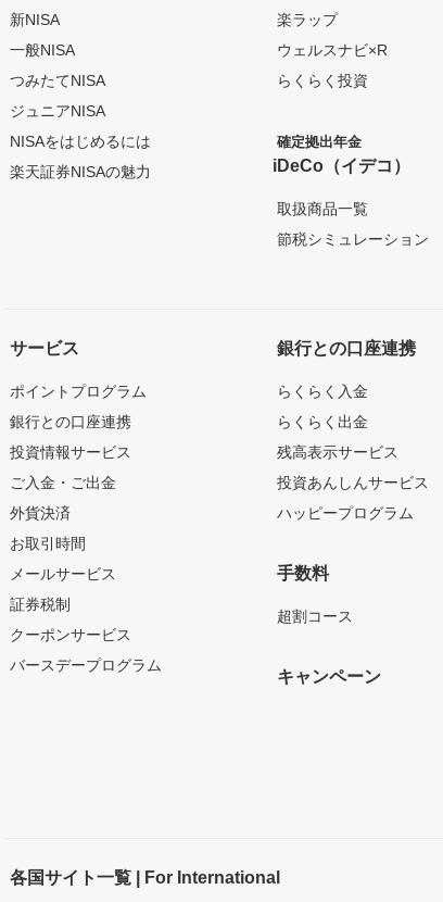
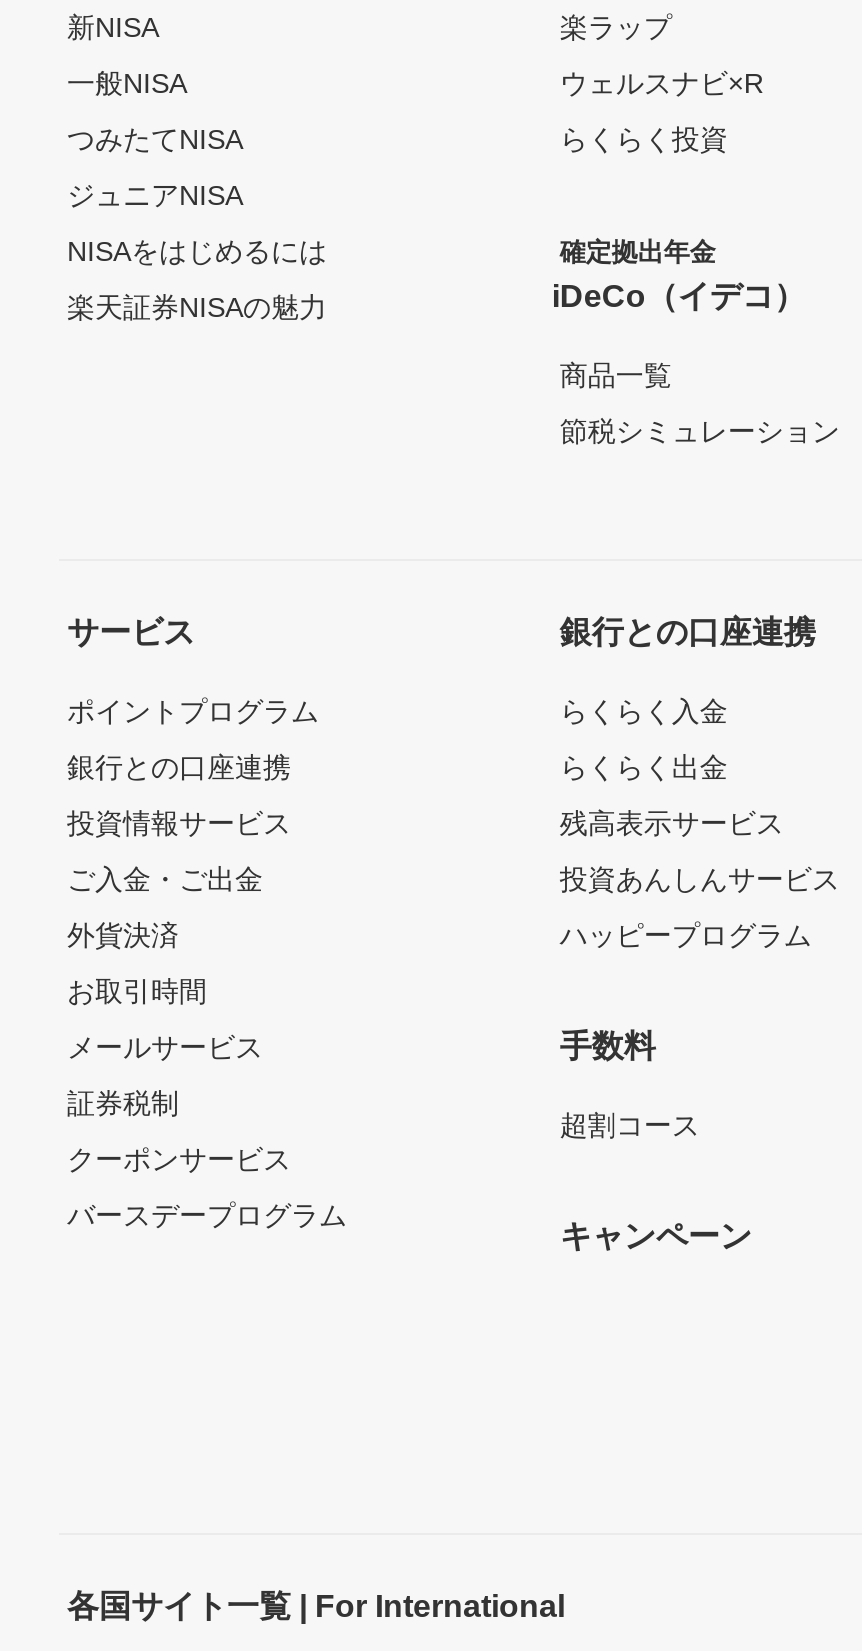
- 取扱商品一覧
+ 商品一覧
